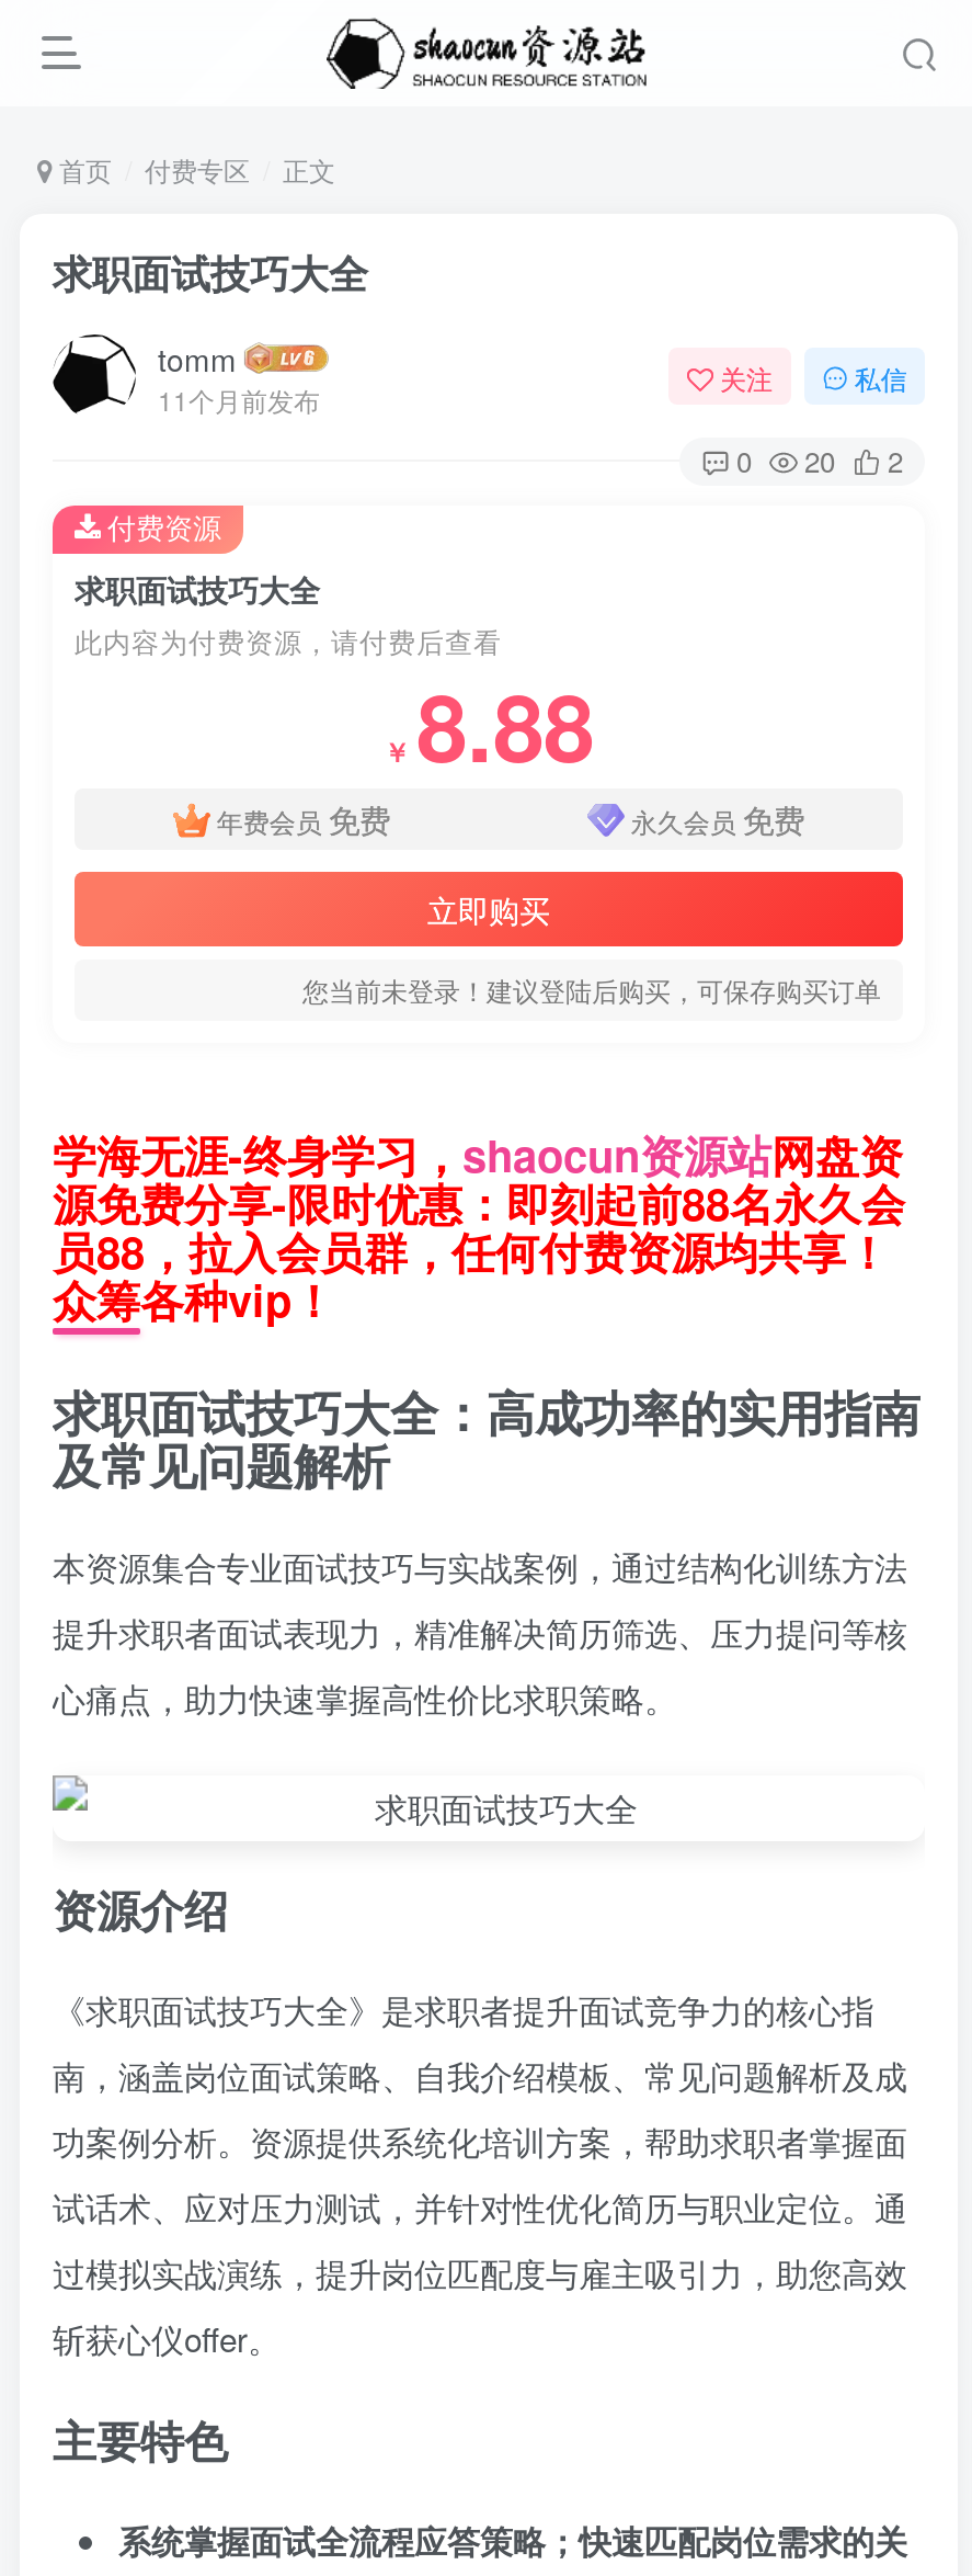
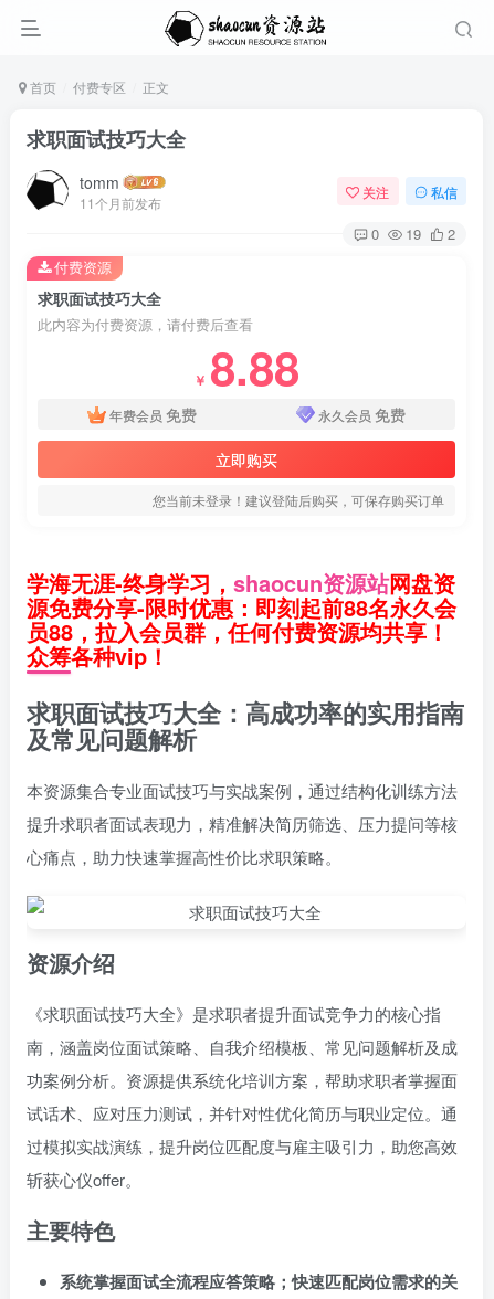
- 0 20 2
+ 0 19 2
